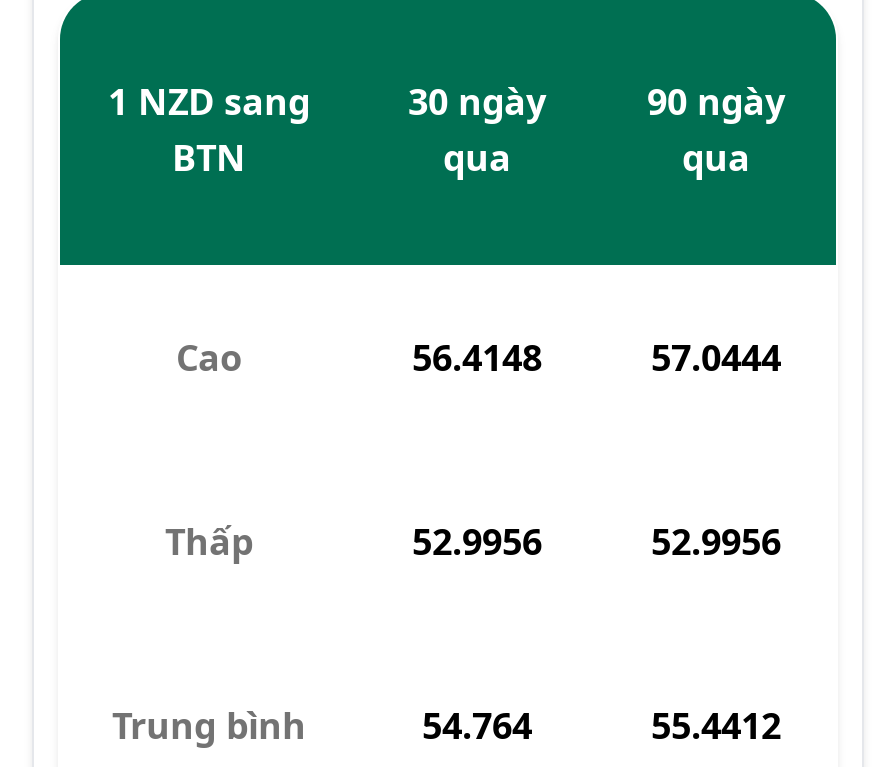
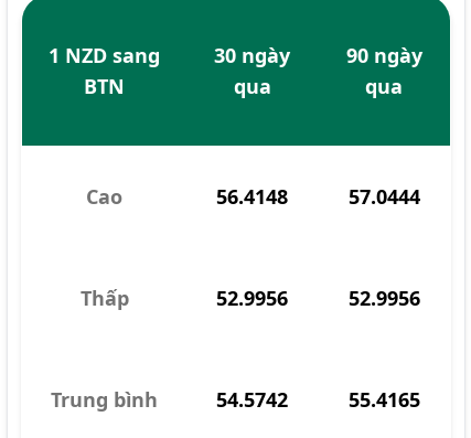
- 54.764
+ 54.5742

- 55.4412
+ 55.4165
